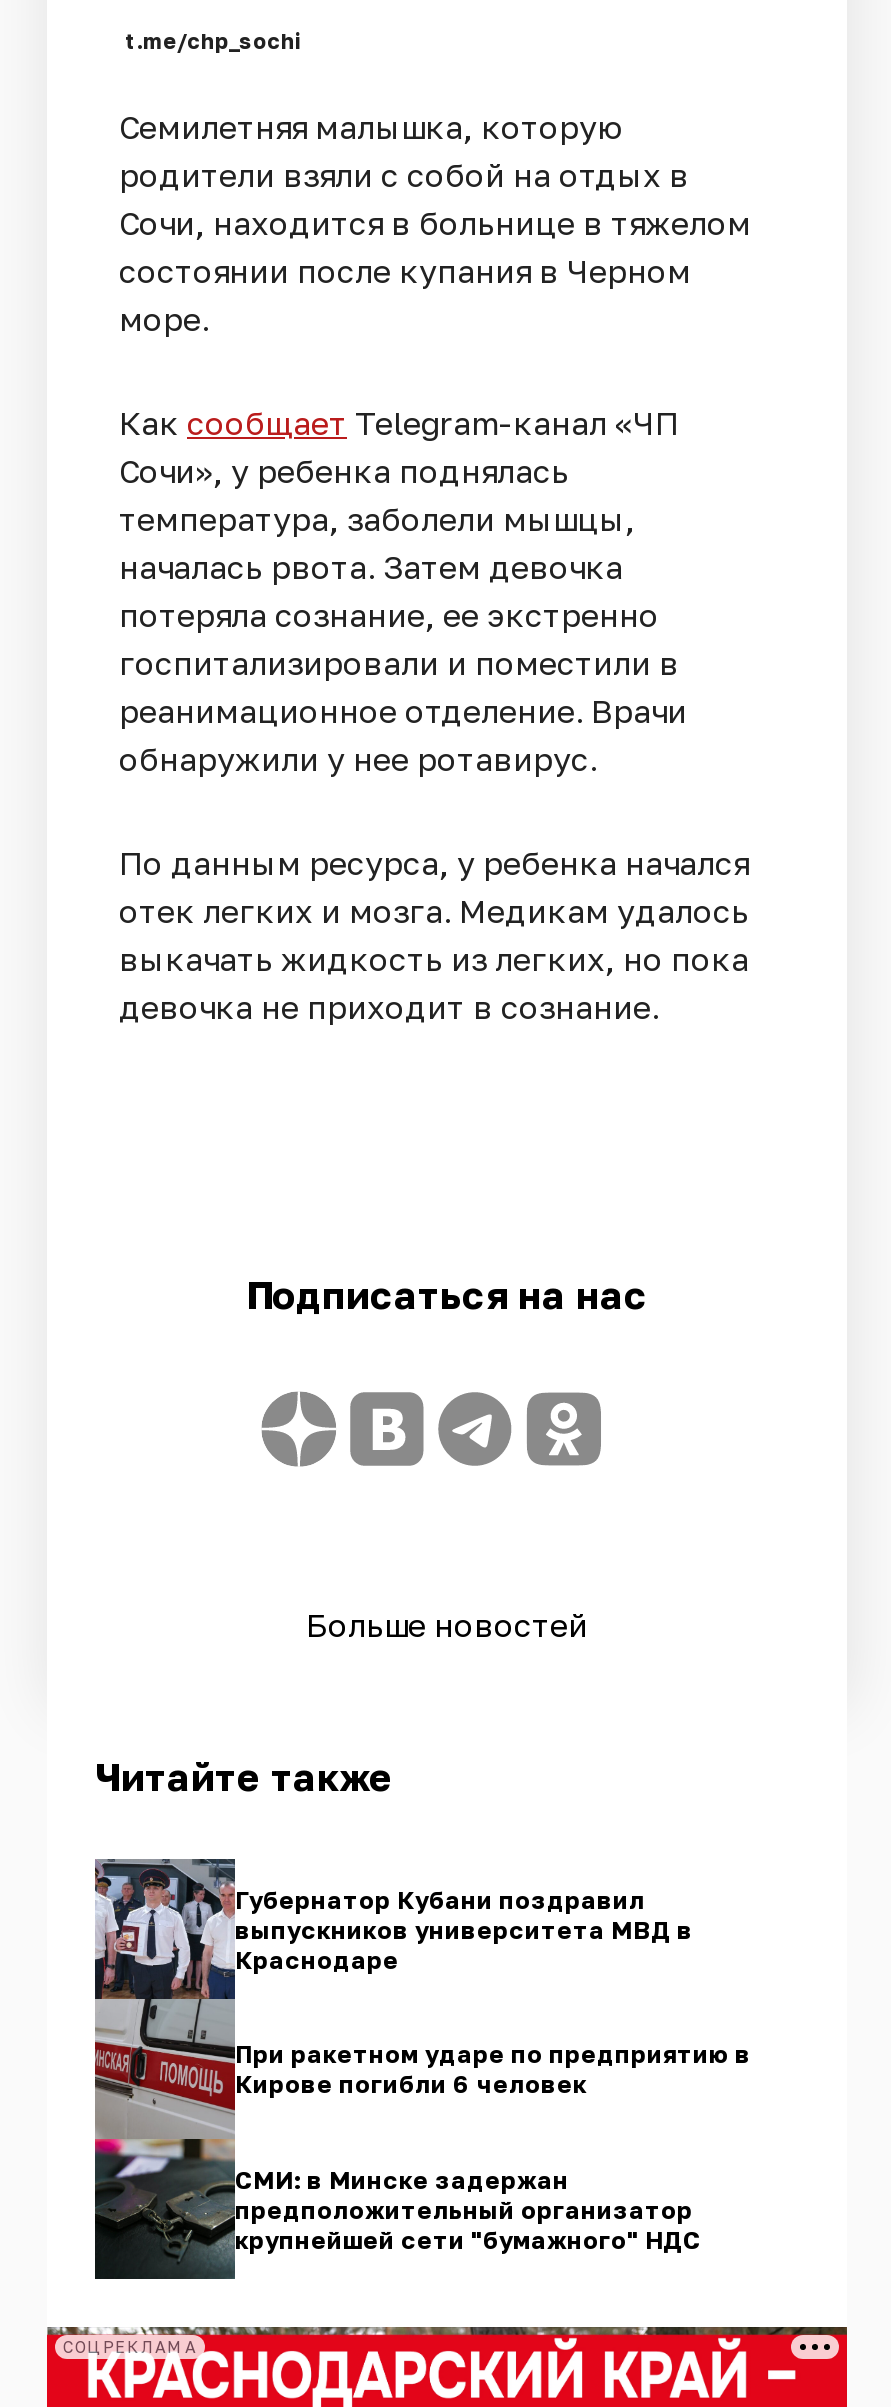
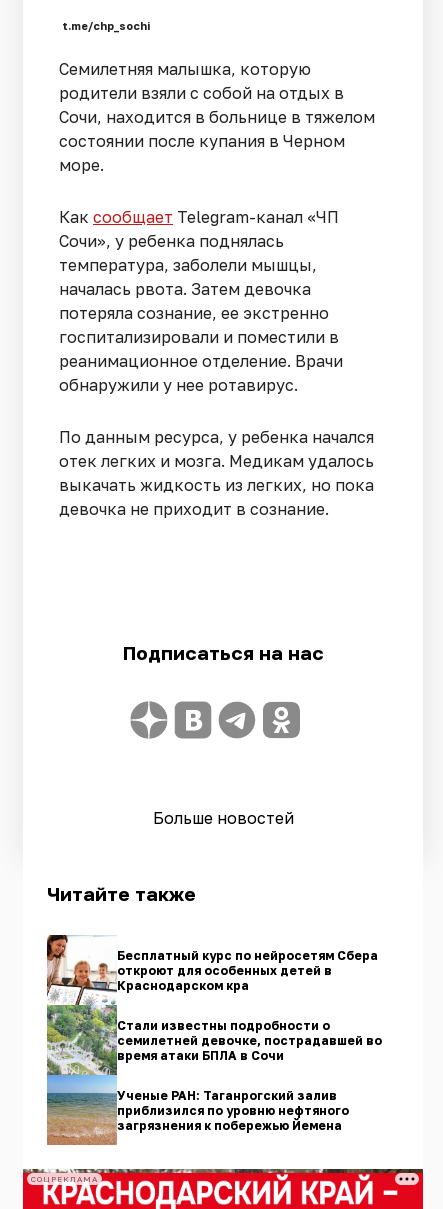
- [image]
- Губернатор Кубани поздравил
- выпускников университета МВД в
- Краснодаре
+ [image]
+ Бесплатный курс по нейросетям Сбера
+ откроют для особенных детей в
+ Краснодарском кра

- При ракетном ударе по предприятию в
- Кирове погибли 6 человек
+ Стали известны подробности о
+ семилетней девочке, пострадавшей во
+ время атаки БПЛА в Сочи

- СМИ: в Минске задержан
- предположительный организатор
- крупнейшей сети "бумажного" НДС
+ Ученые РАН: Таганрогский залив
+ приблизился по уровню нефтяного
+ загрязнения к побережью Йемена
